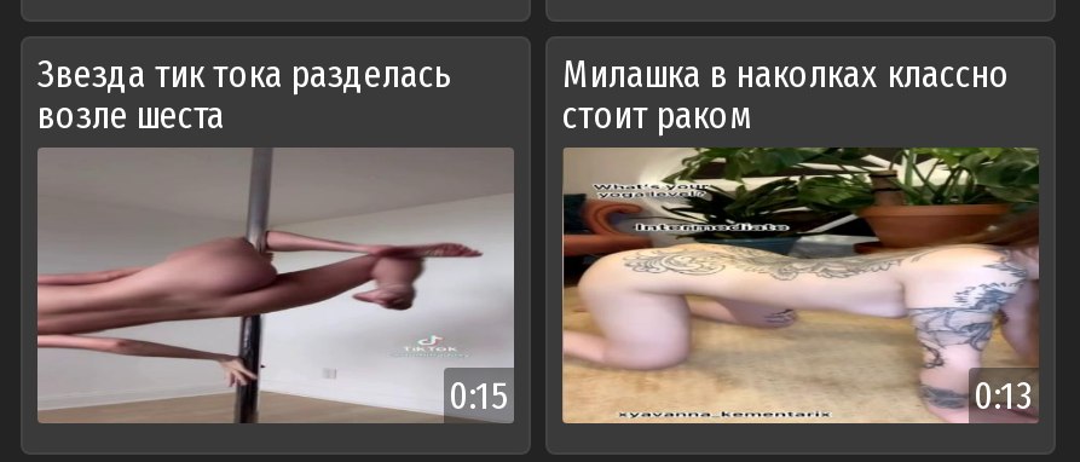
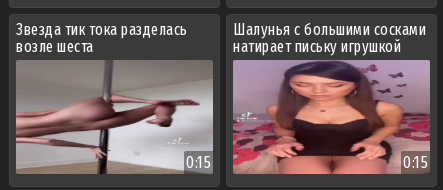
- Милашка в наколках классно
- стоит раком
+ Шалунья с большими сосками
+ натирает письку игрушкой

- [image]
- 0:13
+ [image]
+ 0:15
